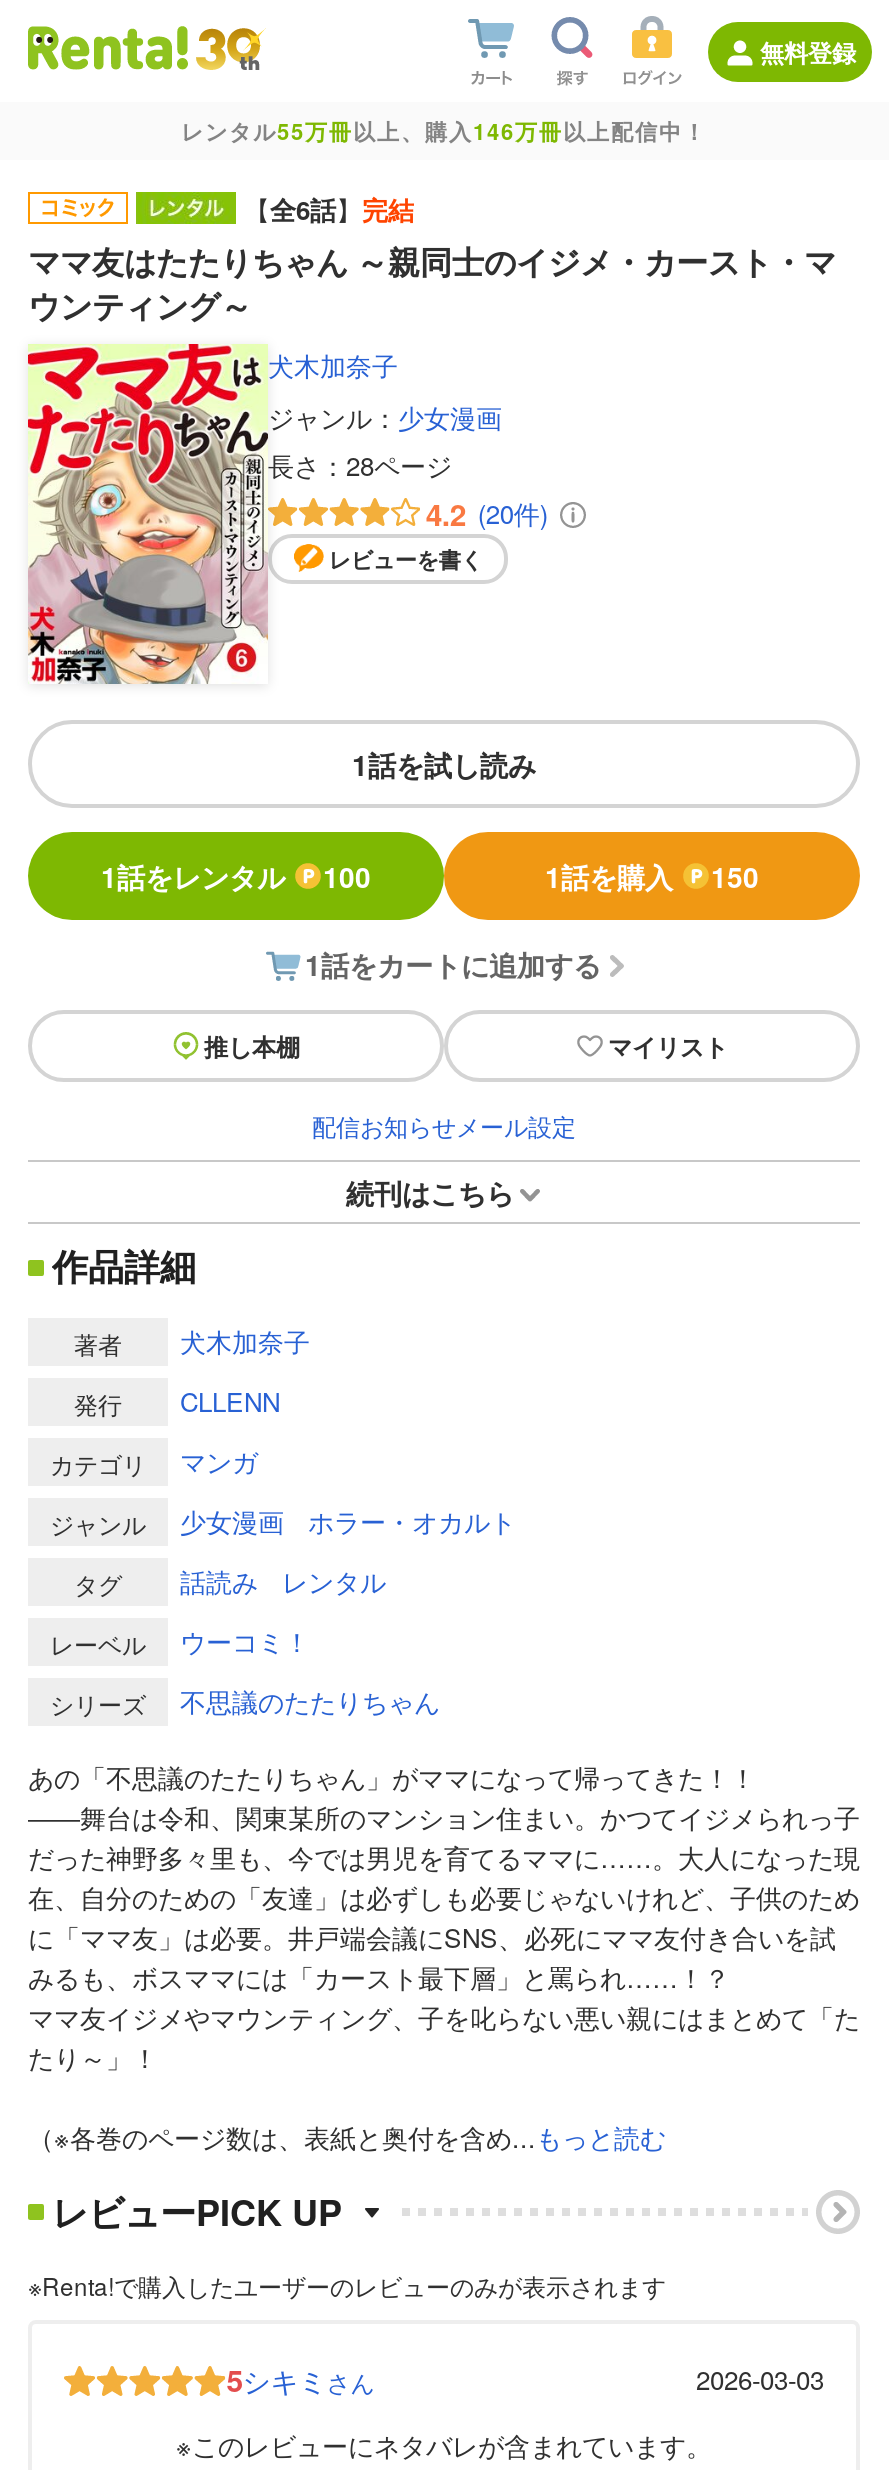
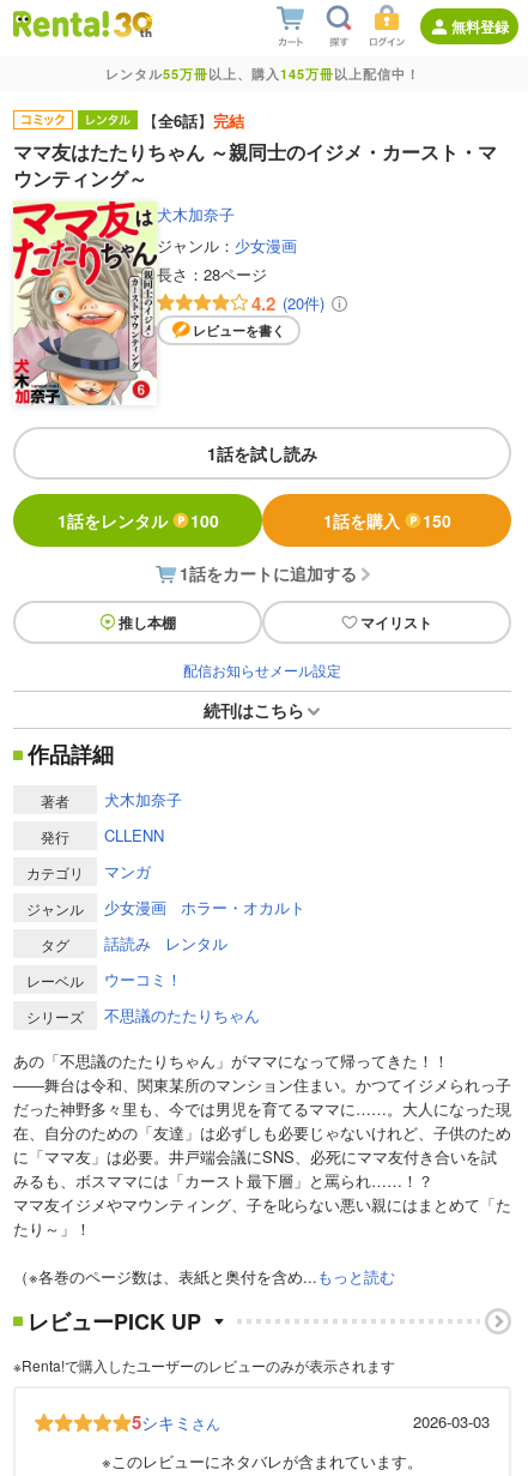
- レンタル55万冊以上、購入146万冊以上配信中！
+ レンタル55万冊以上、購入145万冊以上配信中！
